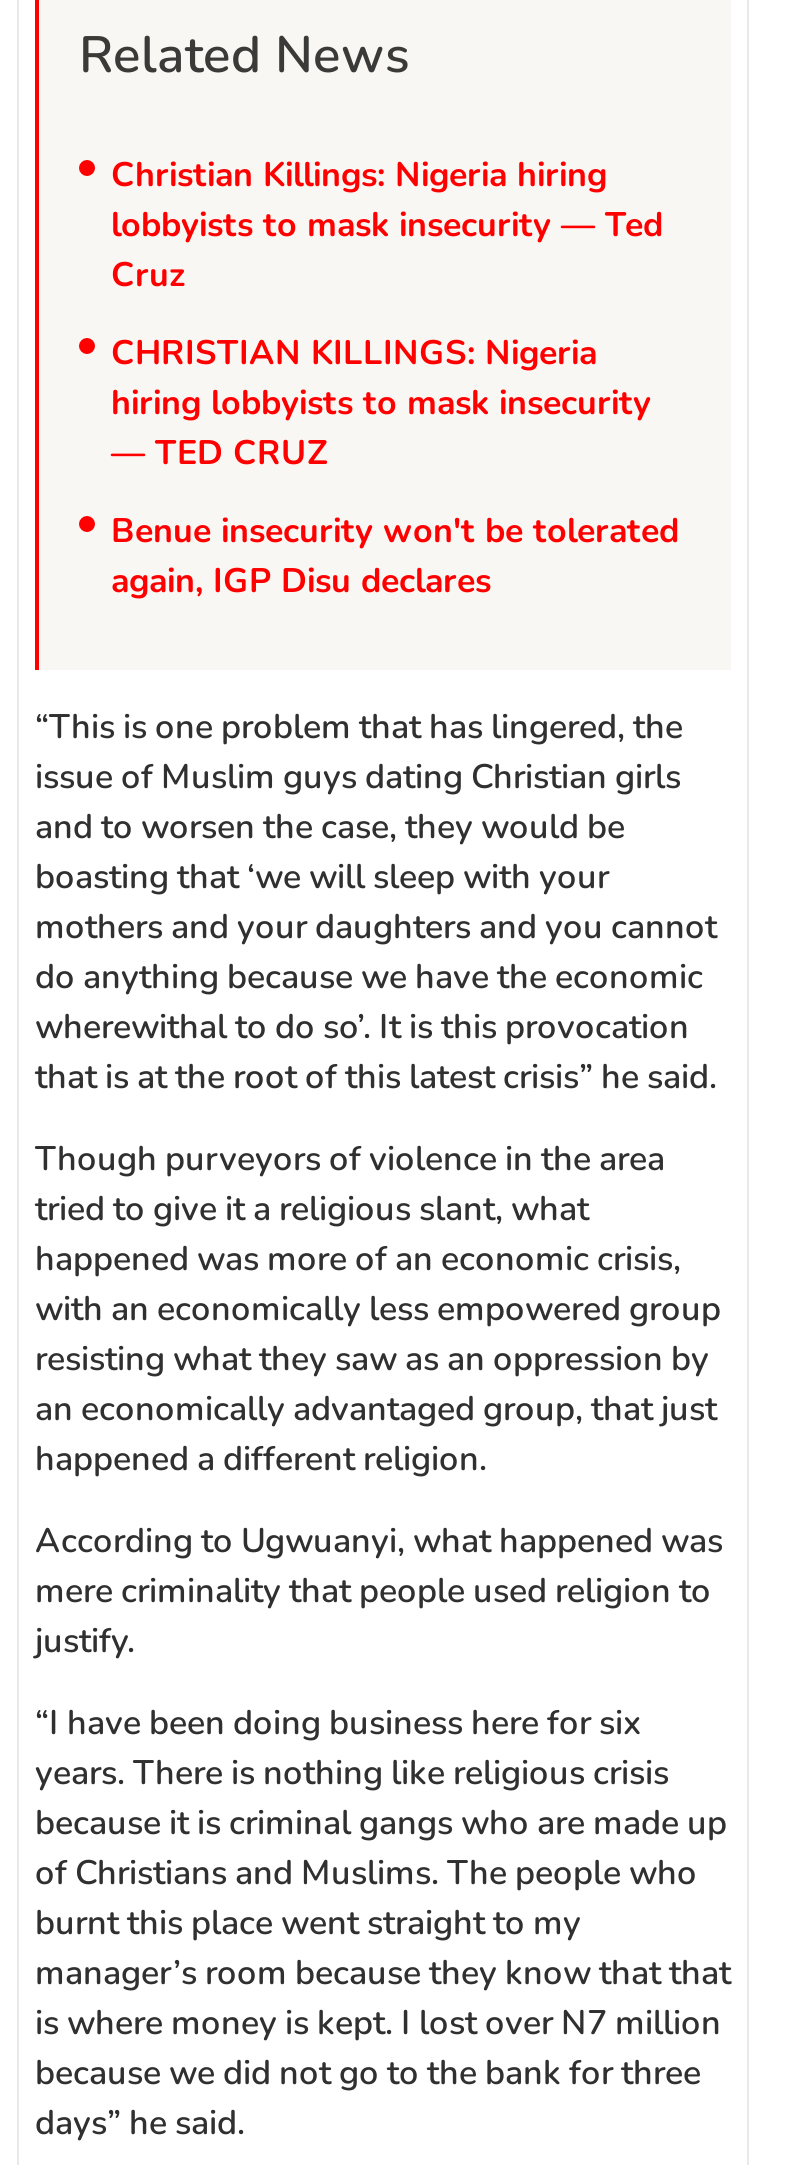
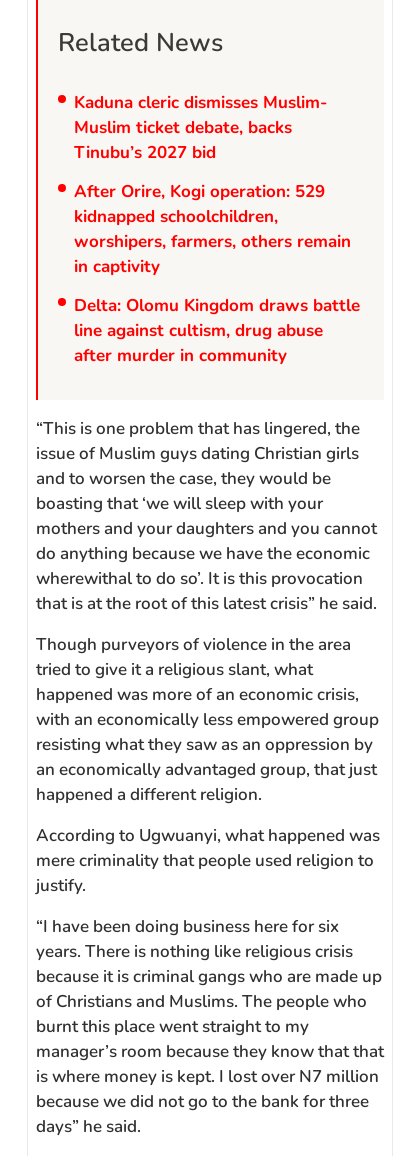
- Christian Killings: Nigeria hiring
- lobbyists to mask insecurity — Ted
- Cruz
+ Kaduna cleric dismisses Muslim-
+ Muslim ticket debate, backs
+ Tinubu’s 2027 bid

- CHRISTIAN KILLINGS: Nigeria
- hiring lobbyists to mask insecurity
- — TED CRUZ
+ After Orire, Kogi operation: 529
+ kidnapped schoolchildren,
+ worshipers, farmers, others remain
+ in captivity

- Benue insecurity won't be tolerated
- again, IGP Disu declares
+ Delta: Olomu Kingdom draws battle
+ line against cultism, drug abuse
+ after murder in community
